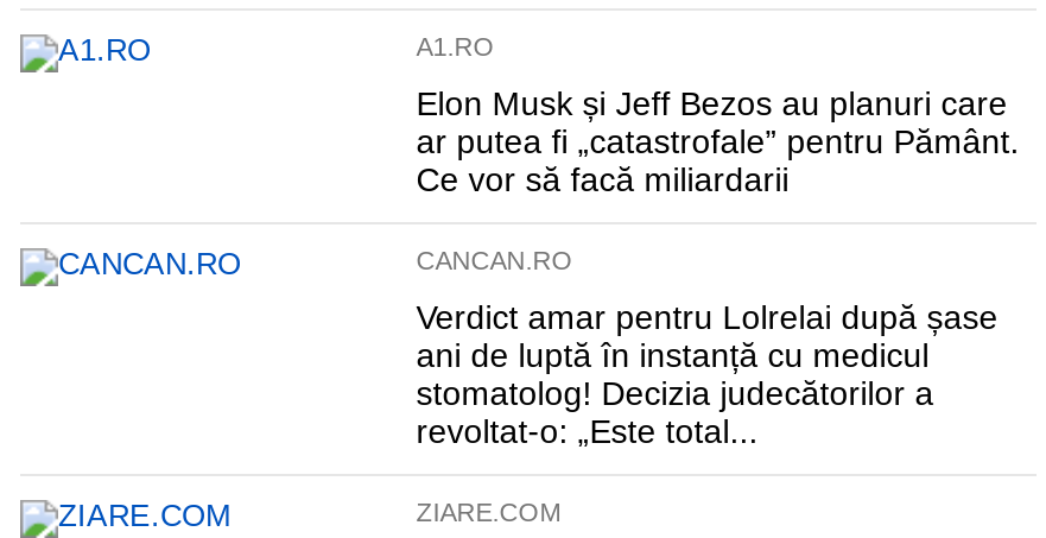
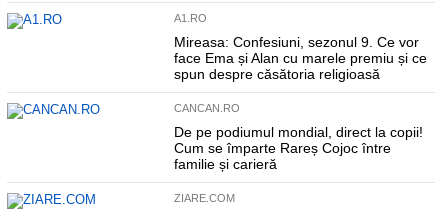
- Elon Musk și Jeff Bezos au planuri care
- ar putea fi „catastrofale” pentru Pământ.
- Ce vor să facă miliardarii
+ Mireasa: Confesiuni, sezonul 9. Ce vor
+ face Ema și Alan cu marele premiu și ce
+ spun despre căsătoria religioasă

- Verdict amar pentru Lolrelai după șase
- ani de luptă în instanță cu medicul
- stomatolog! Decizia judecătorilor a
- revoltat-o: „Este total...
+ De pe podiumul mondial, direct la copii!
+ Cum se împarte Rareș Cojoc între
+ familie și carieră
